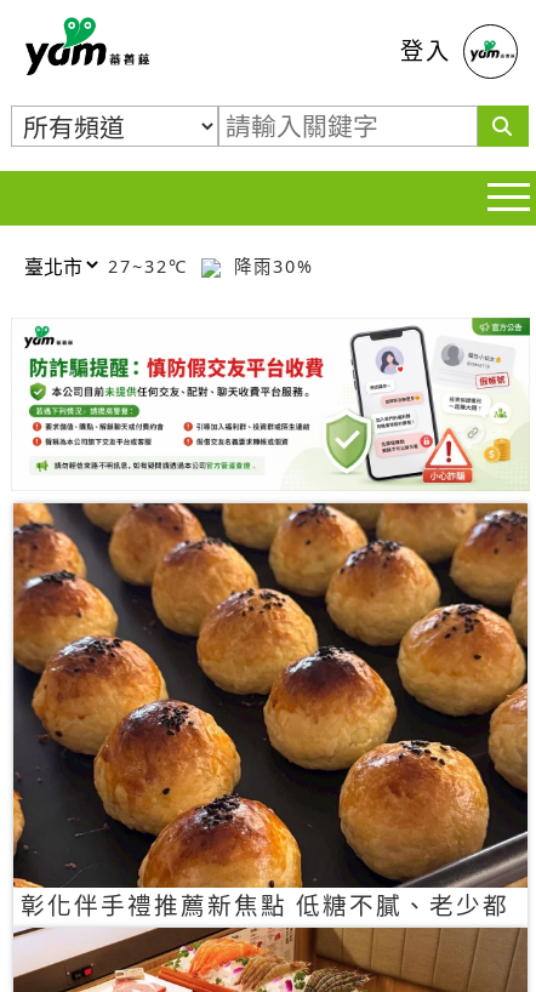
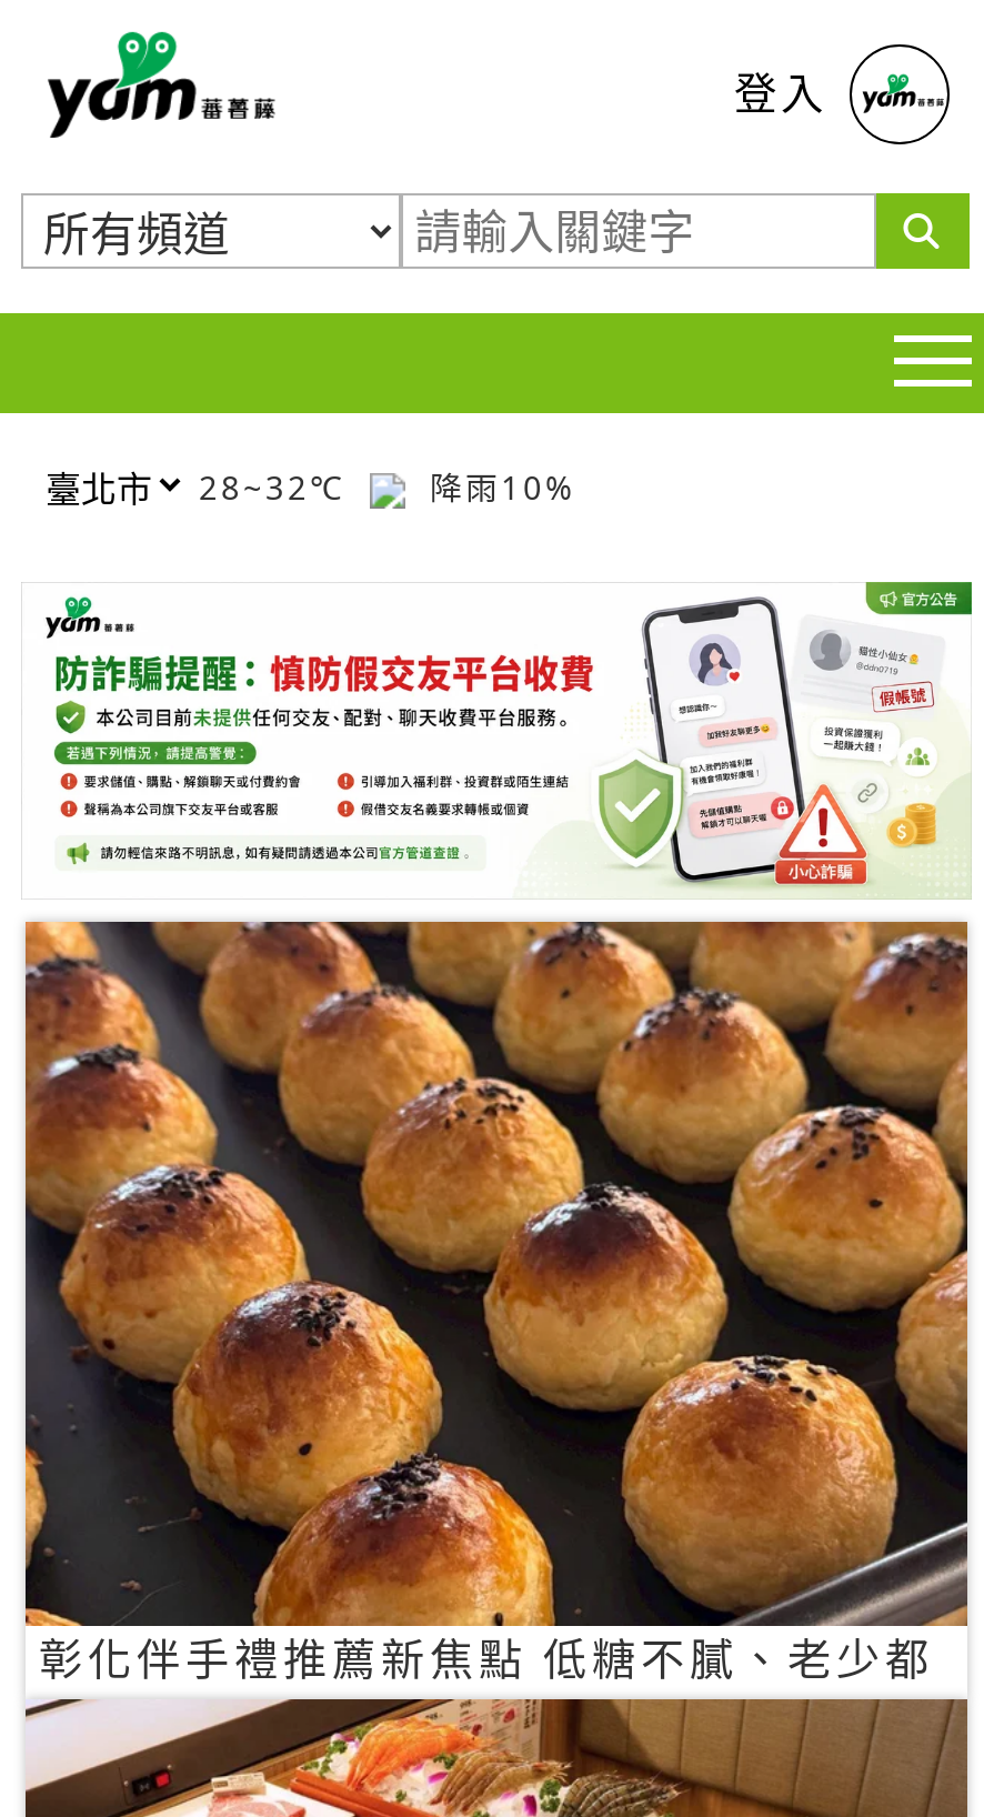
- 27~32℃
+ 28~32℃

- 降雨30%
+ 降雨10%
